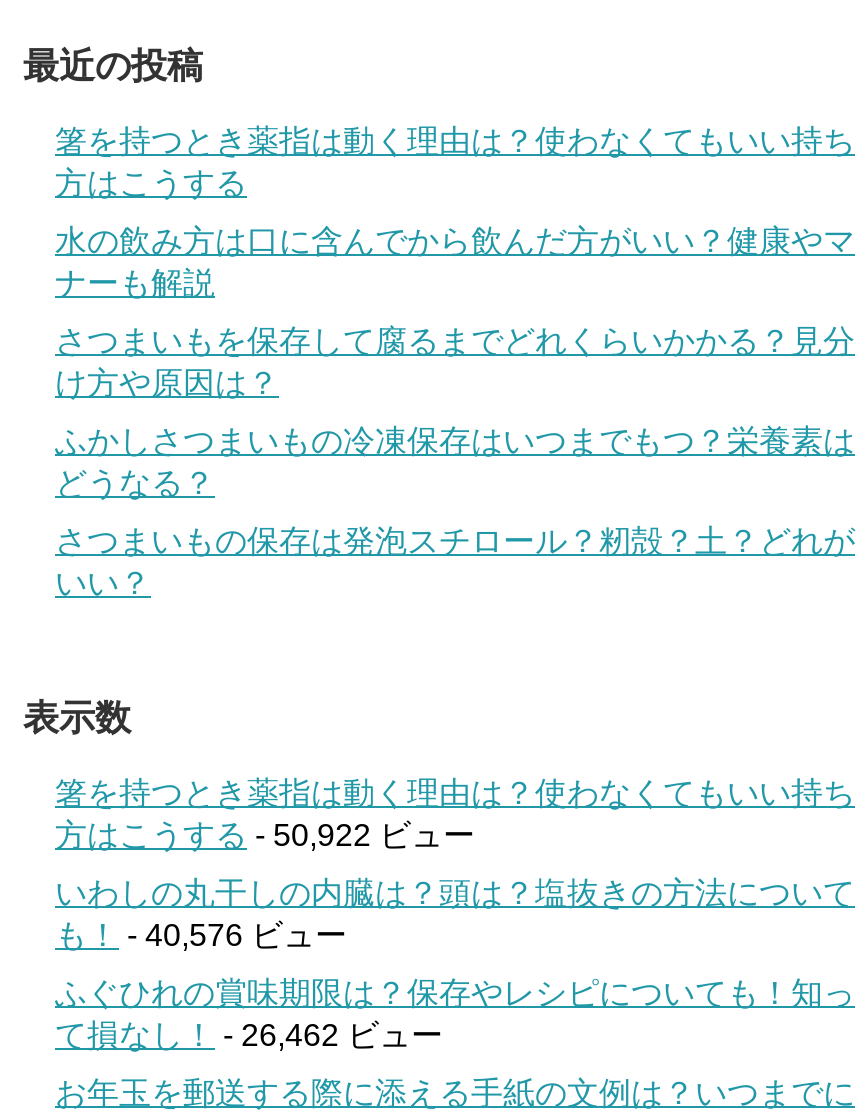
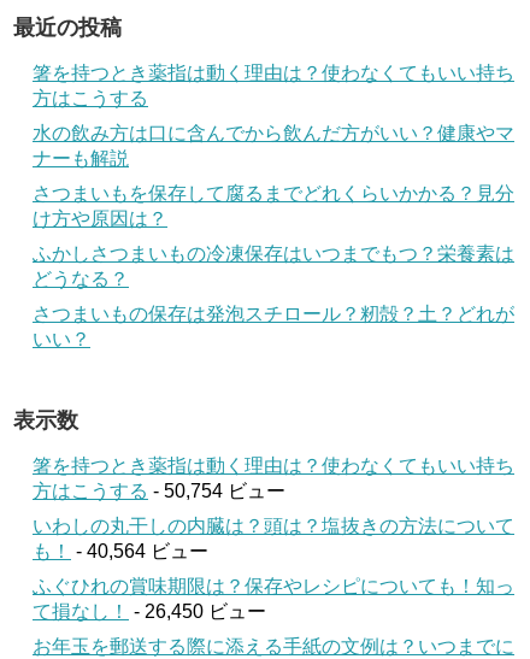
- 方はこうする- 50,922 ビュー
+ 方はこうする- 50,754 ビュー

- も！- 40,576 ビュー
+ も！- 40,564 ビュー

- て損なし！- 26,462 ビュー
+ て損なし！- 26,450 ビュー
